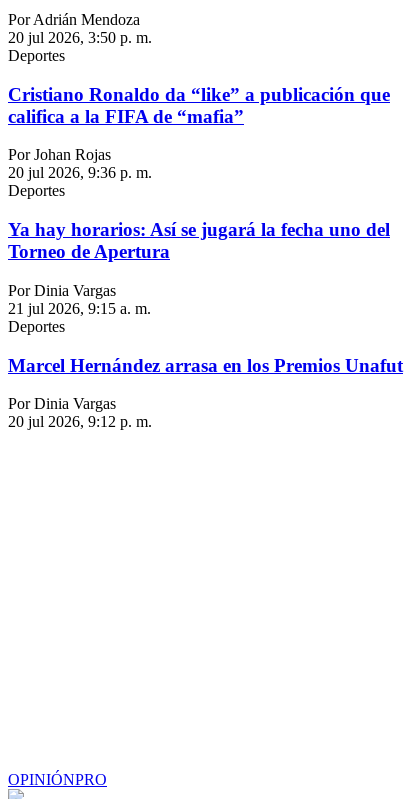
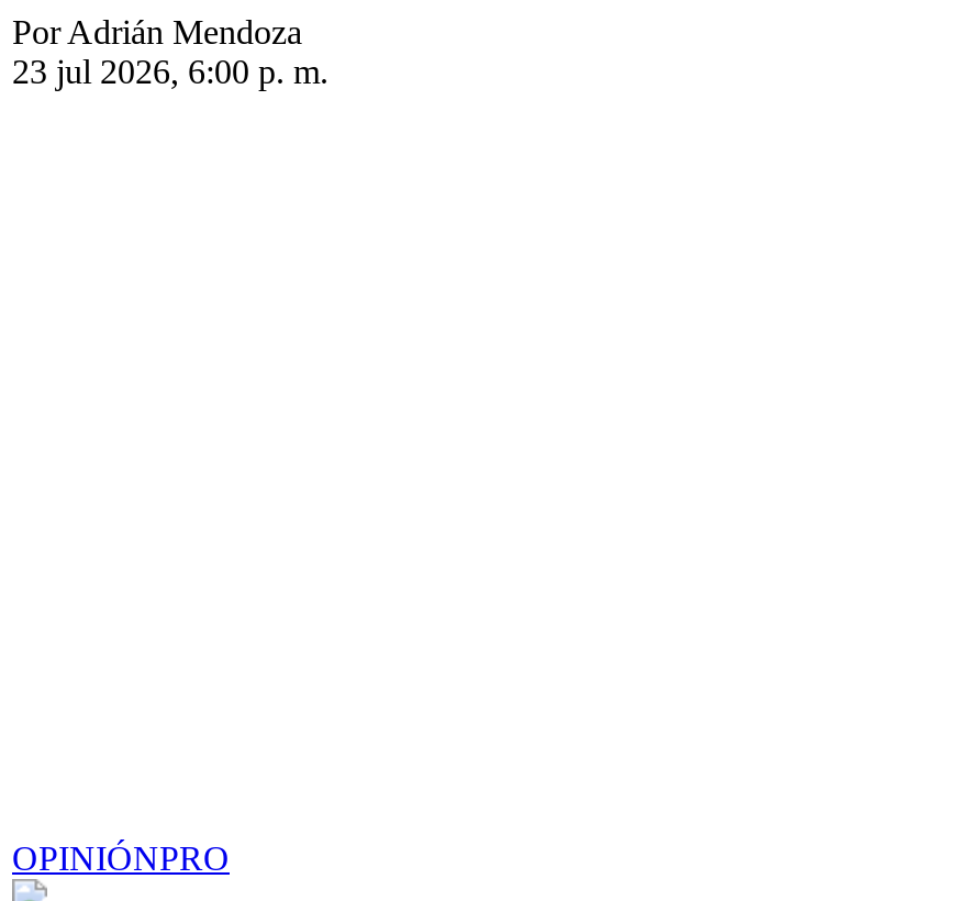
- 20 jul 2026, 3:50 p. m.
- Deportes
- Cristiano Ronaldo da “like” a publicación que
- califica a la FIFA de “mafia”
- Por Johan Rojas
- 20 jul 2026, 9:36 p. m.
- Deportes
- Ya hay horarios: Así se jugará la fecha uno del
- Torneo de Apertura
- Por Dinia Vargas
- 21 jul 2026, 9:15 a. m.
- Deportes
- Marcel Hernández arrasa en los Premios Unafut
- Por Dinia Vargas
- 20 jul 2026, 9:12 p. m.
+ 23 jul 2026, 6:00 p. m.
